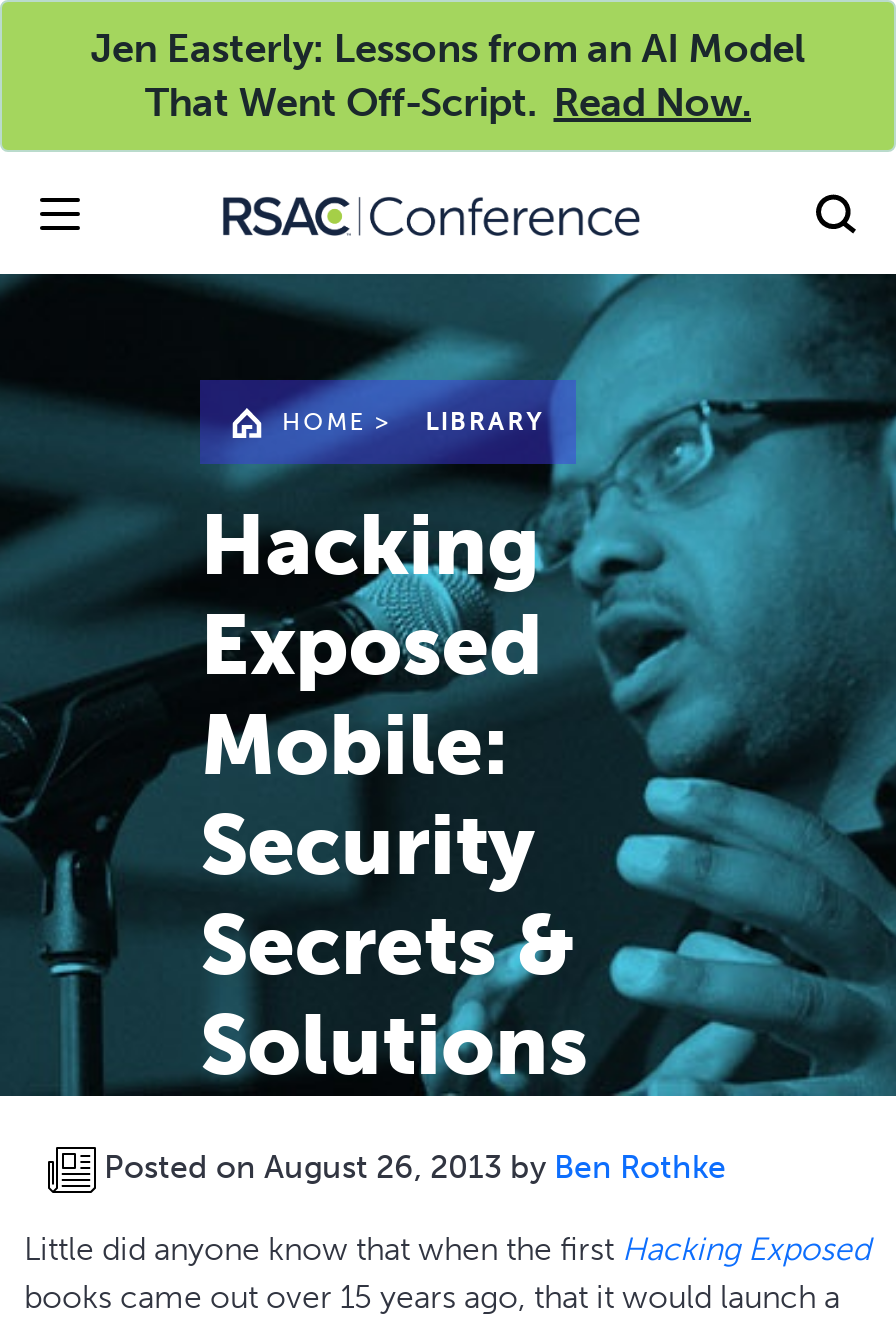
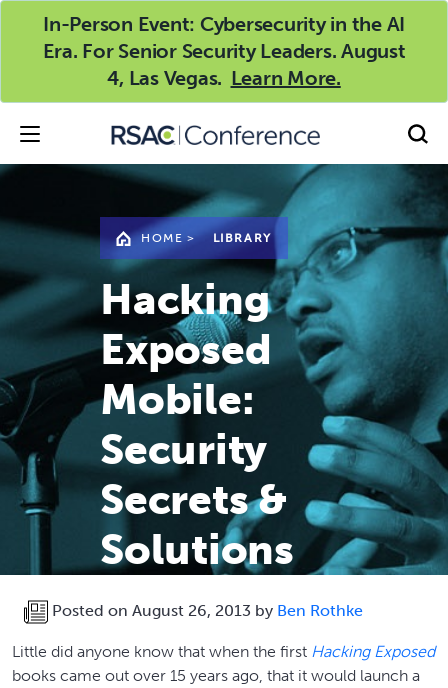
- Jen Easterly: Lessons from an AI Model
- That Went Off-Script. Read Now.
+ In-Person Event: Cybersecurity in the AI
+ Era. For Senior Security Leaders. August
+ 4, Las Vegas. Learn More.
